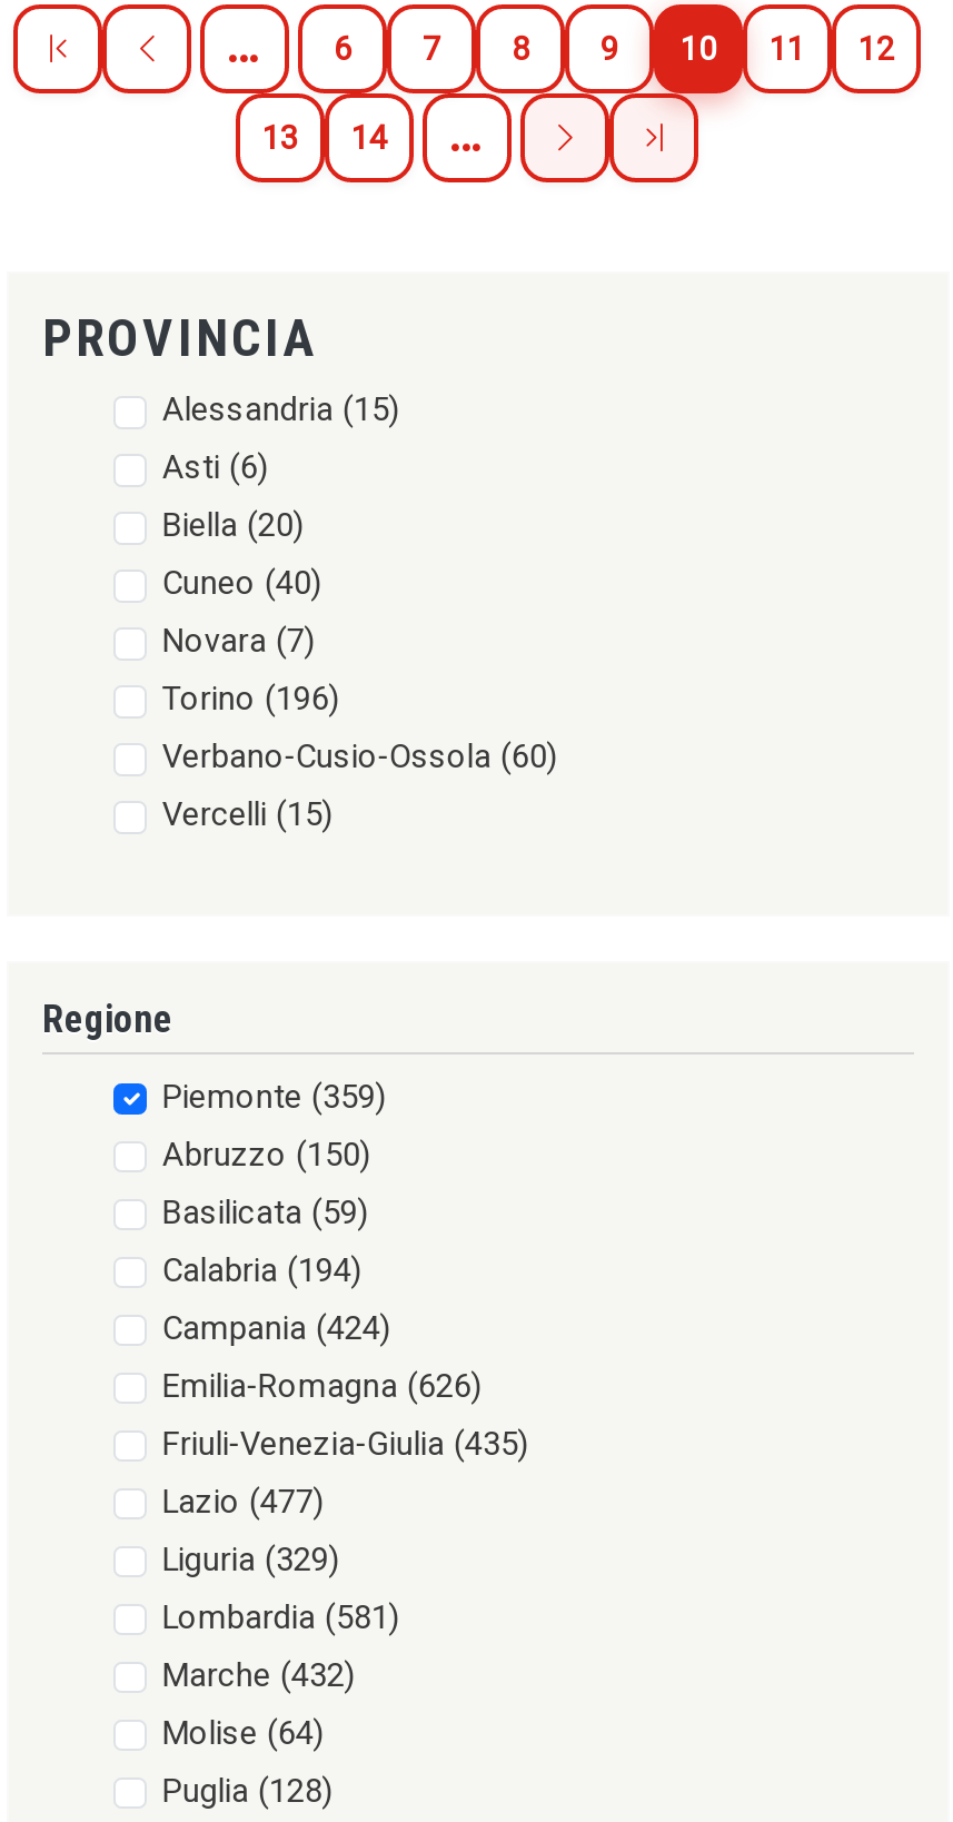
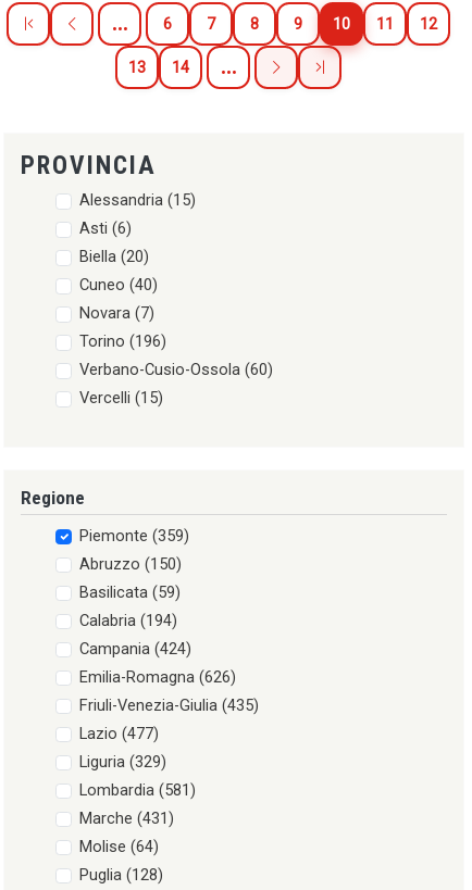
- Marche (432)
+ Marche (431)
